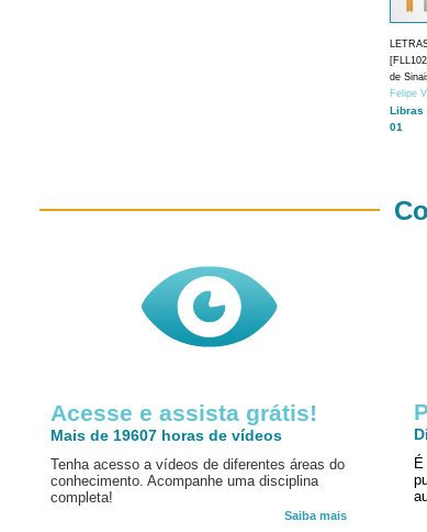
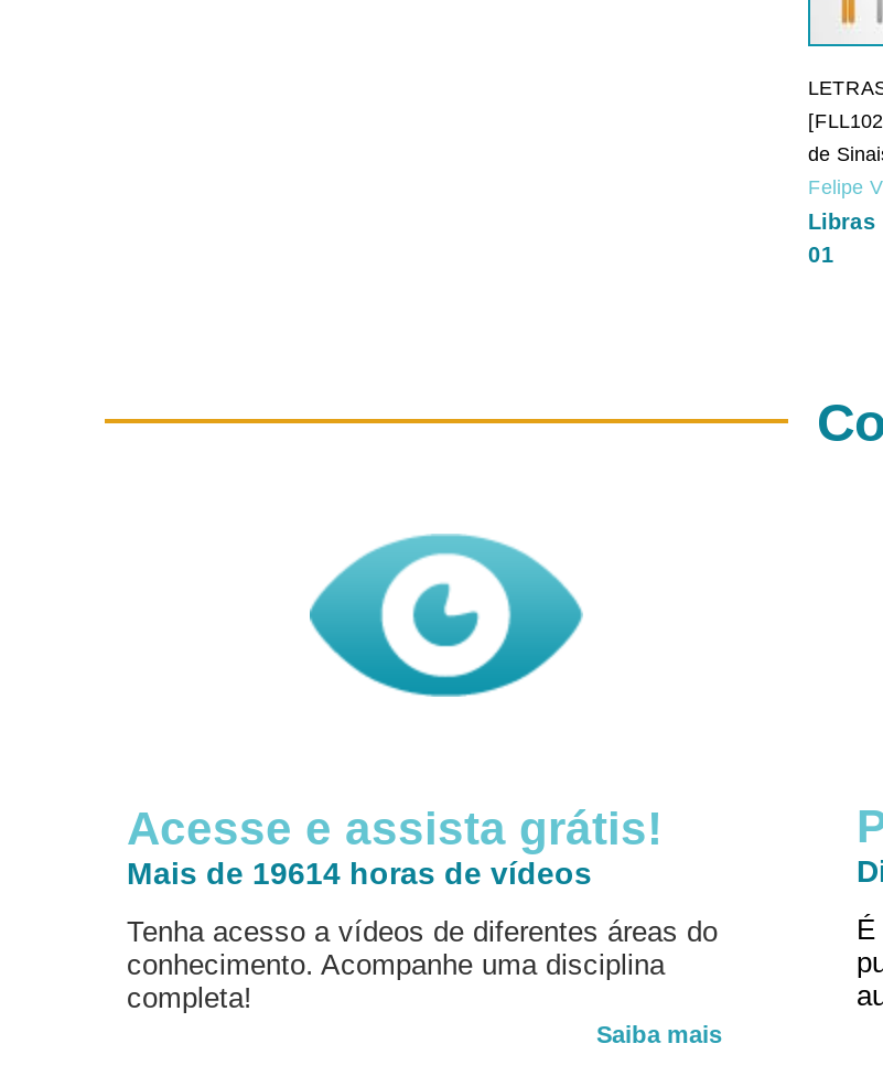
- Mais de 19607 horas de vídeos
+ Mais de 19614 horas de vídeos
